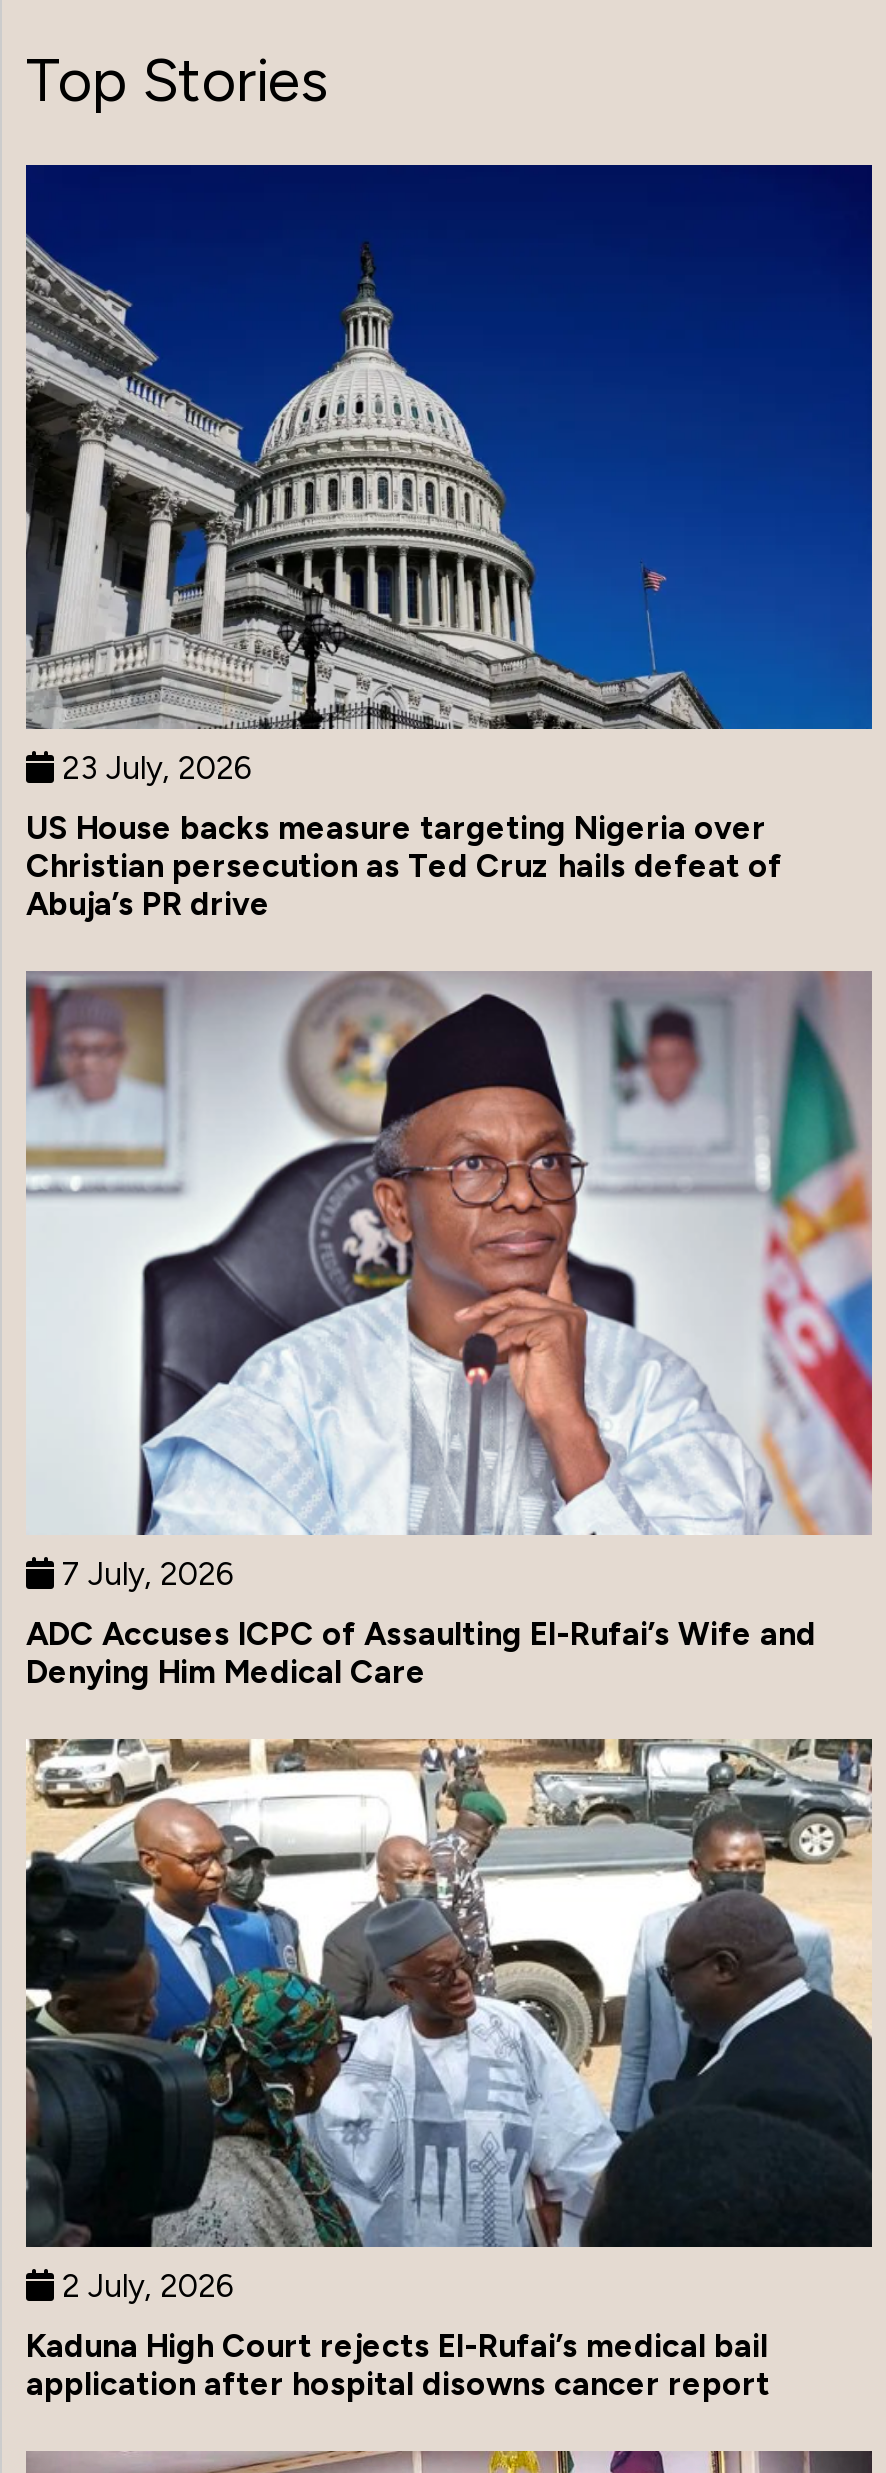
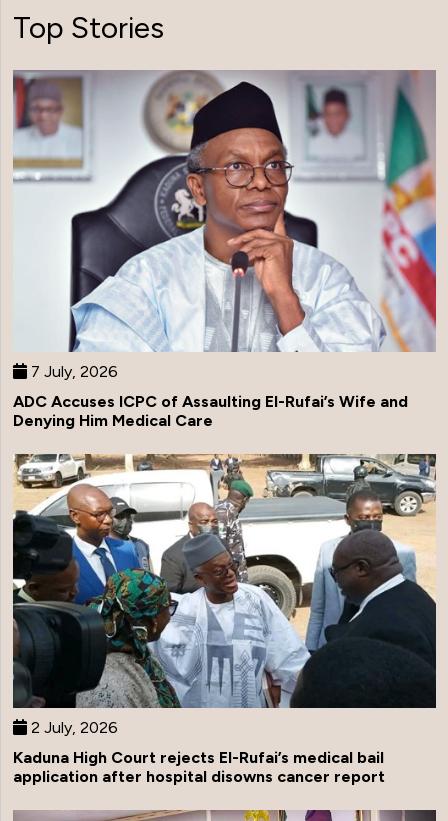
- [image]
- 23 July, 2026
- US House backs measure targeting Nigeria over
- Christian persecution as Ted Cruz hails defeat of
- Abuja’s PR drive
